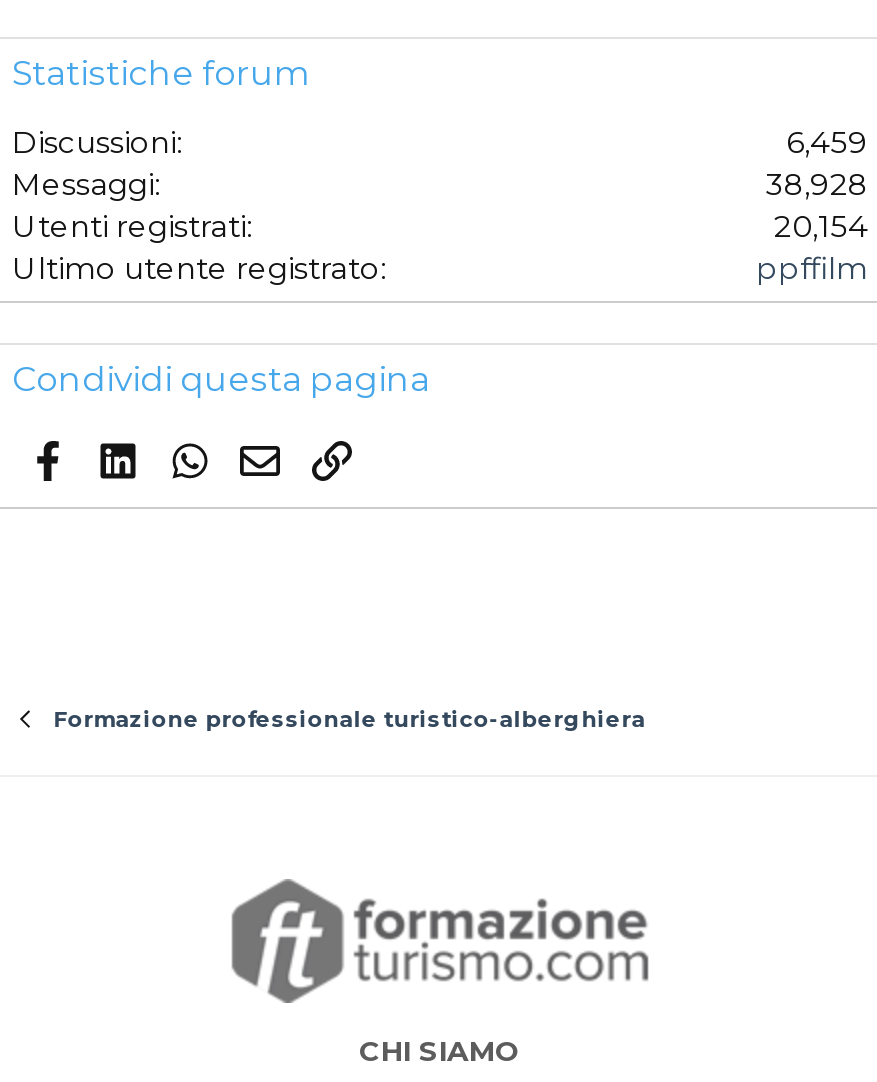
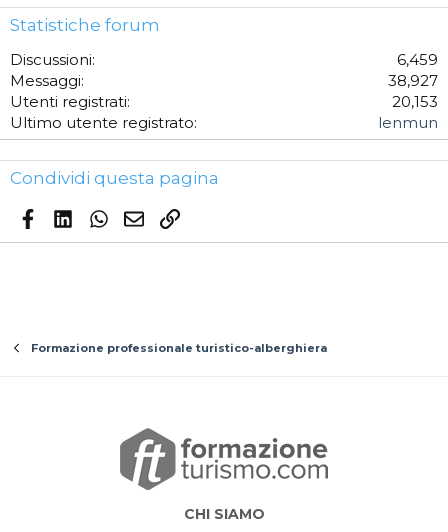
- 38,928
+ 38,927

- 20,154
+ 20,153

- ppffilm
+ lenmun
